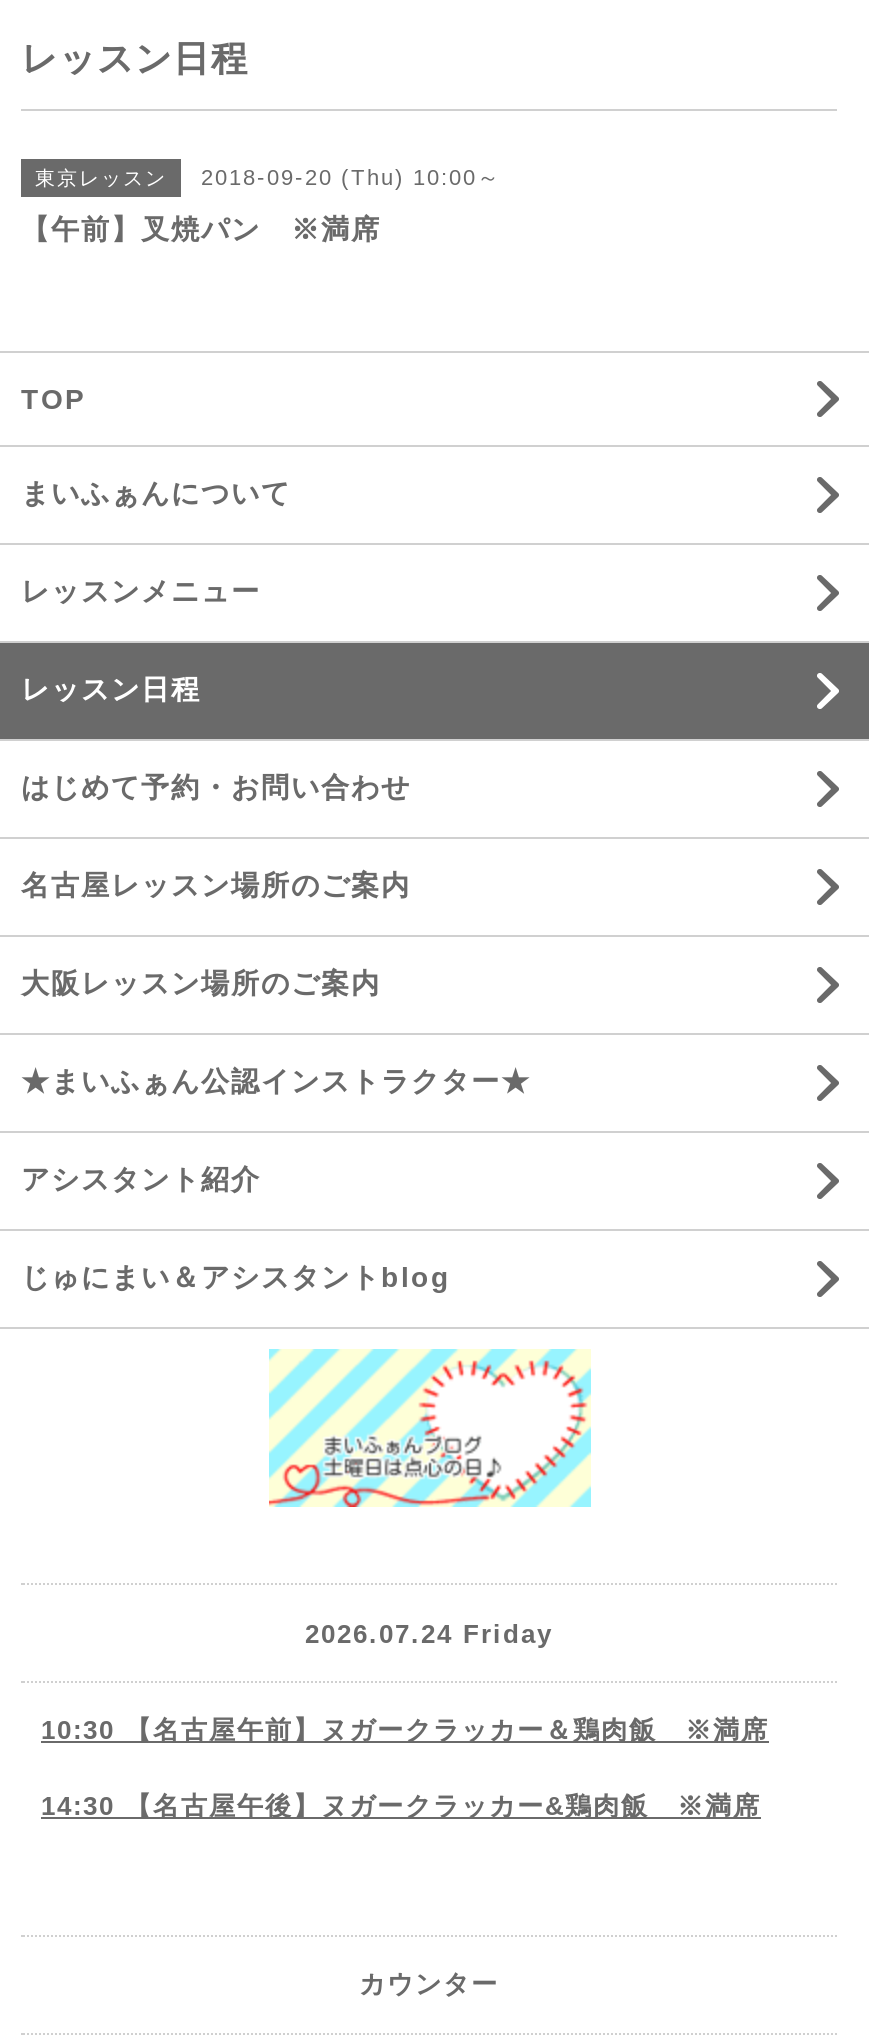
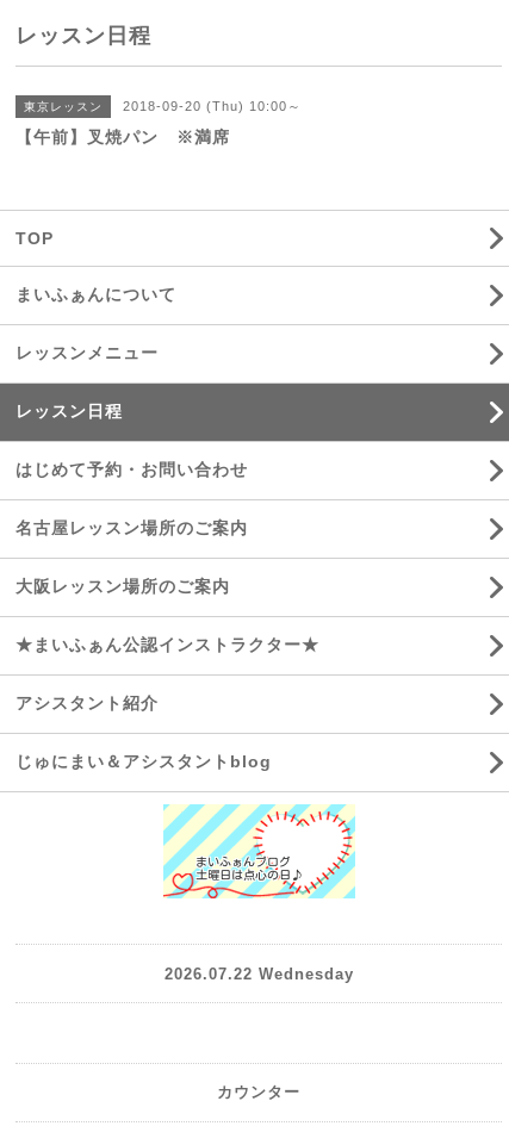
- 2026.07.24 Friday
- 10:30 【名古屋午前】ヌガークラッカー＆鶏肉飯 ※満席
- 14:30 【名古屋午後】ヌガークラッカー&鶏肉飯 ※満席
+ 2026.07.22 Wednesday
